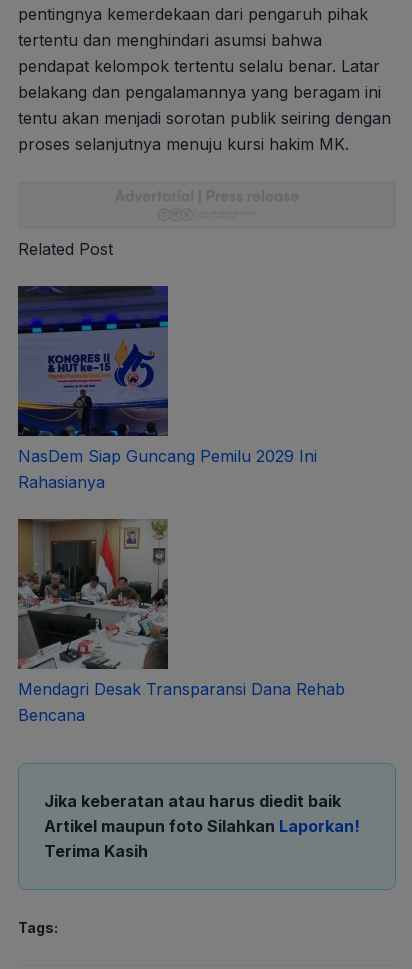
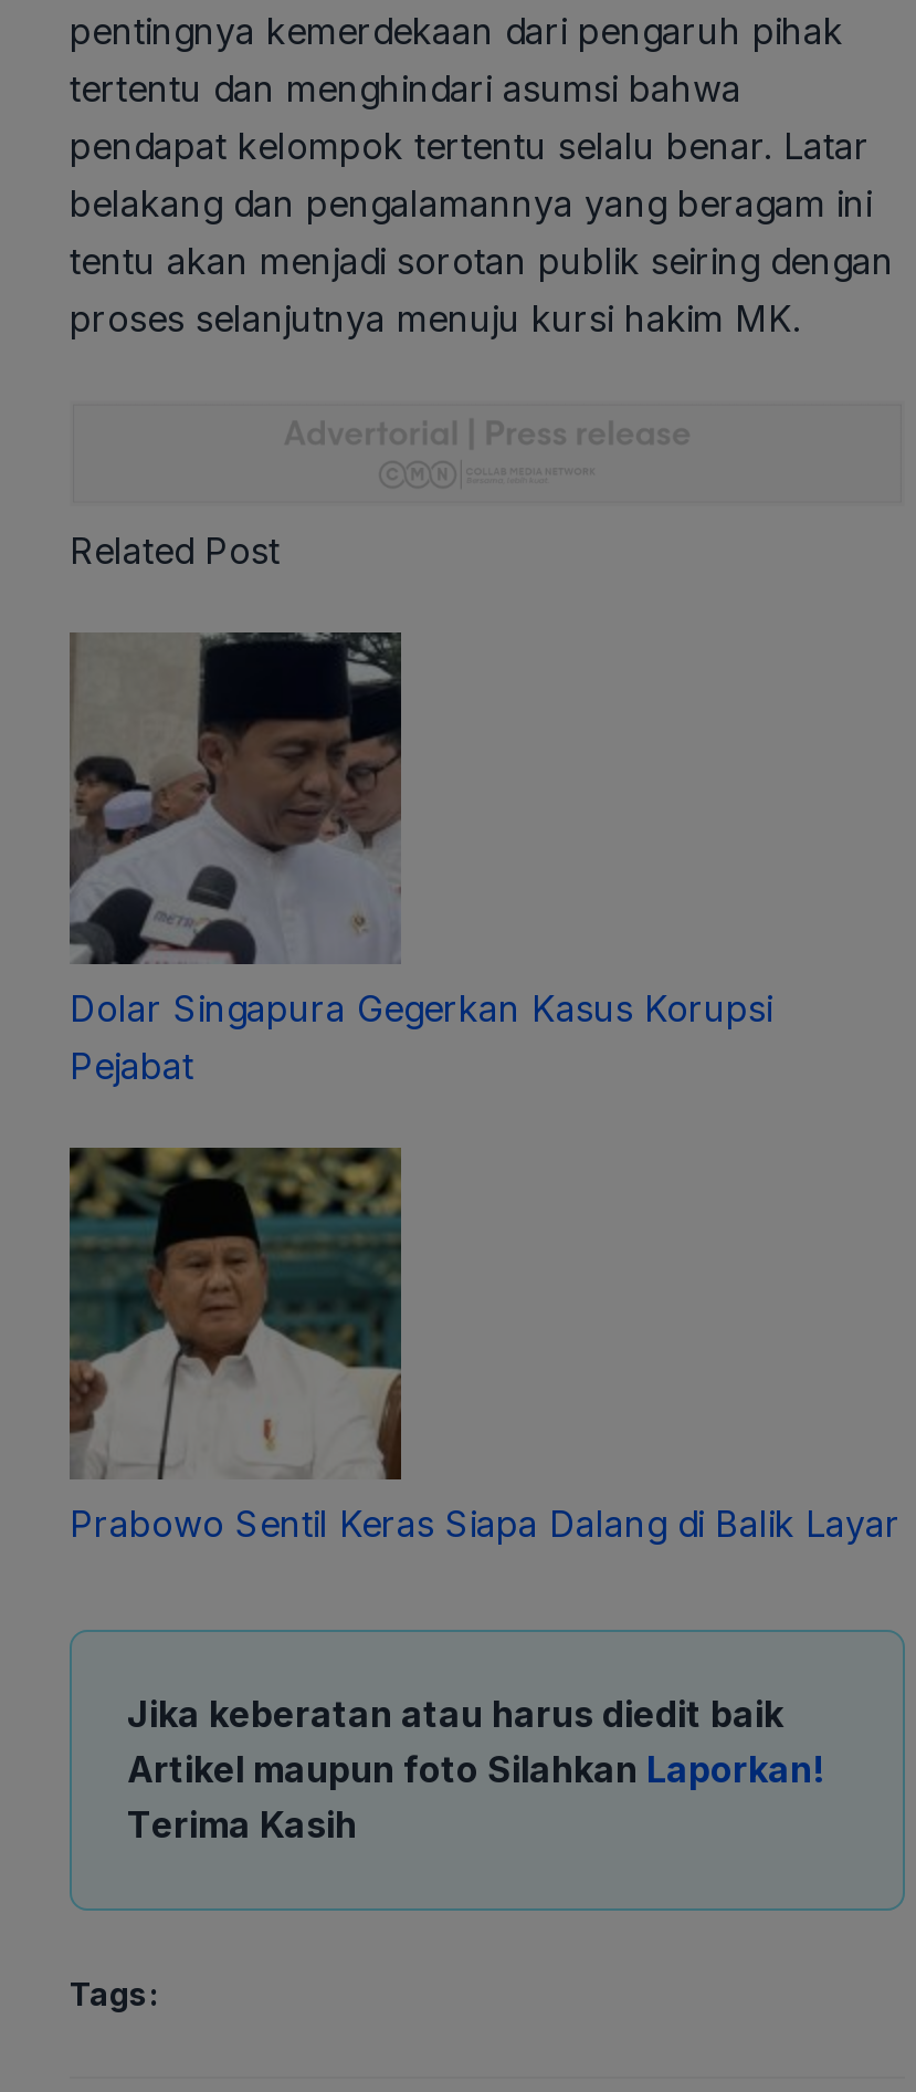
- [image]
- NasDem Siap Guncang Pemilu 2029 Ini
- Rahasianya
+ [image]
+ Dolar Singapura Gegerkan Kasus Korupsi
+ Pejabat

- [image]
- Mendagri Desak Transparansi Dana Rehab
- Bencana
+ [image]
+ Prabowo Sentil Keras Siapa Dalang di Balik Layar
